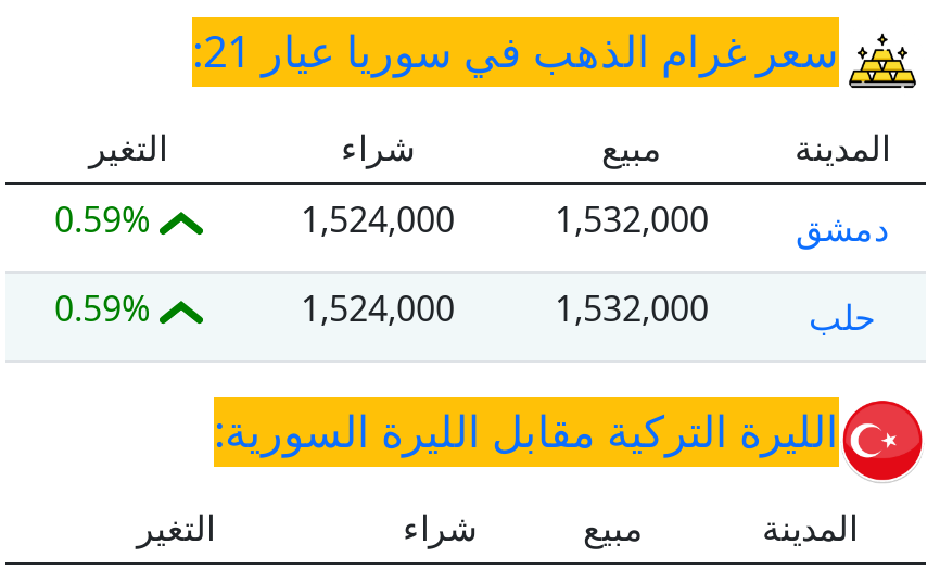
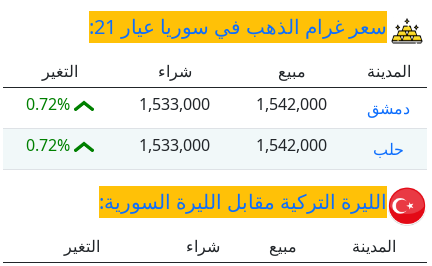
- 0.59%
+ 0.72%

- 1,524,000
+ 1,533,000

- دمشق 1,532,000
+ دمشق 1,542,000

- 0.59%
+ 0.72%

- 1,524,000
+ 1,533,000

- 1,532,000
+ 1,542,000
